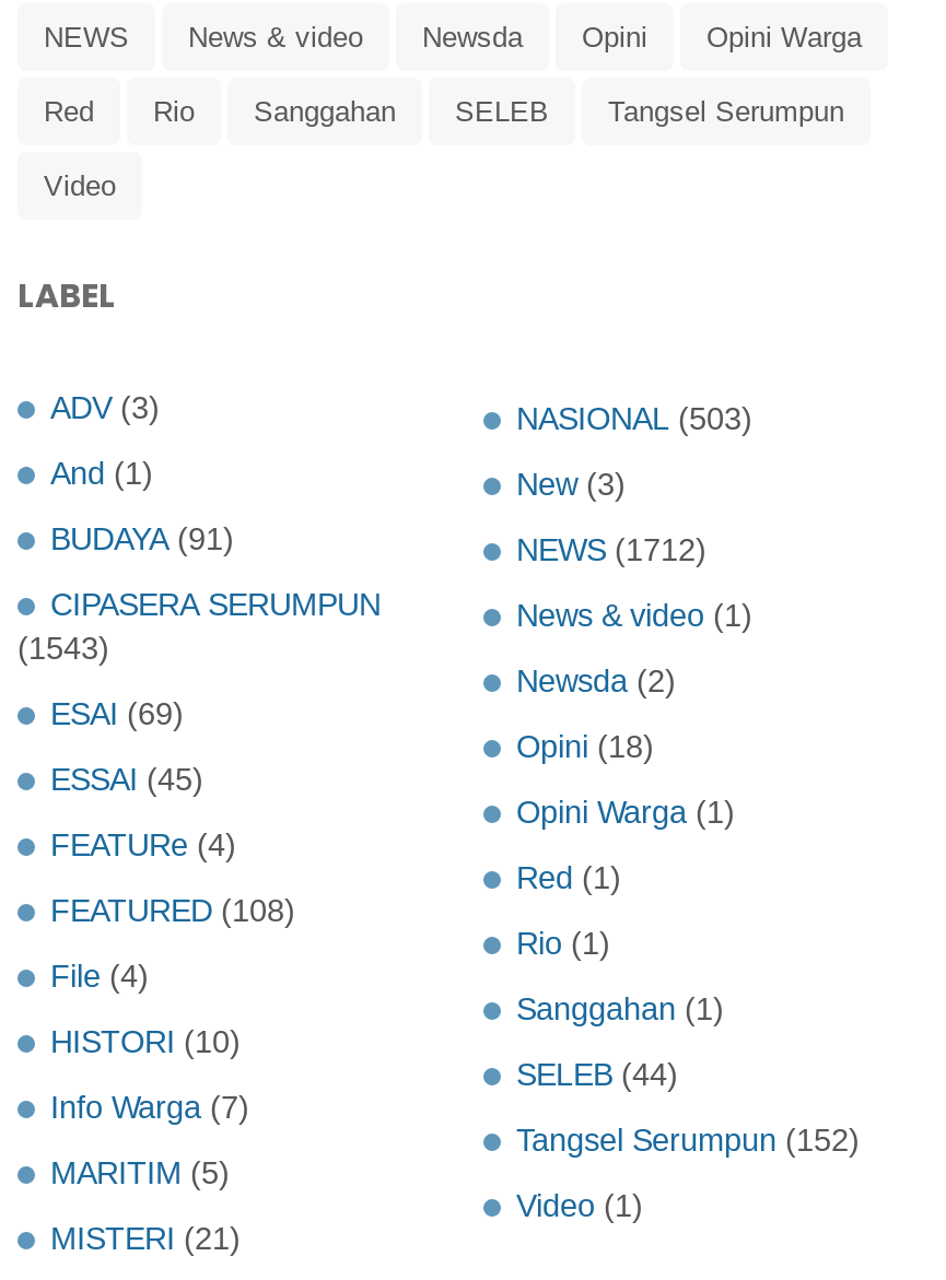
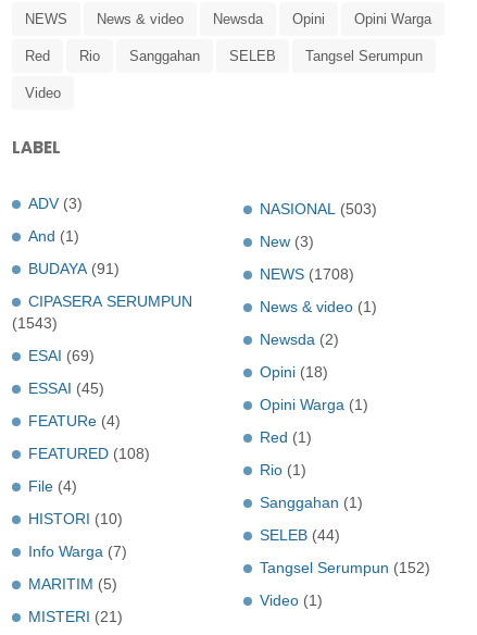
- NEWS (1712)
+ NEWS (1708)
